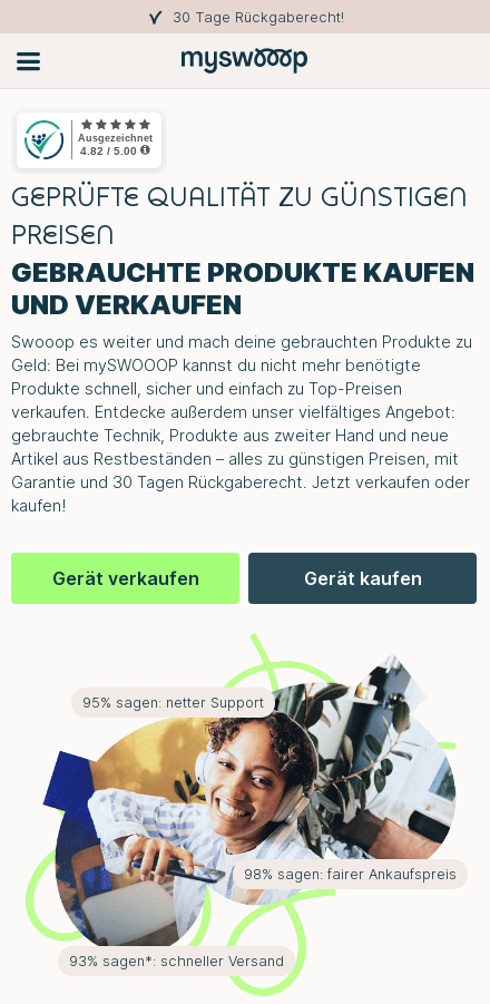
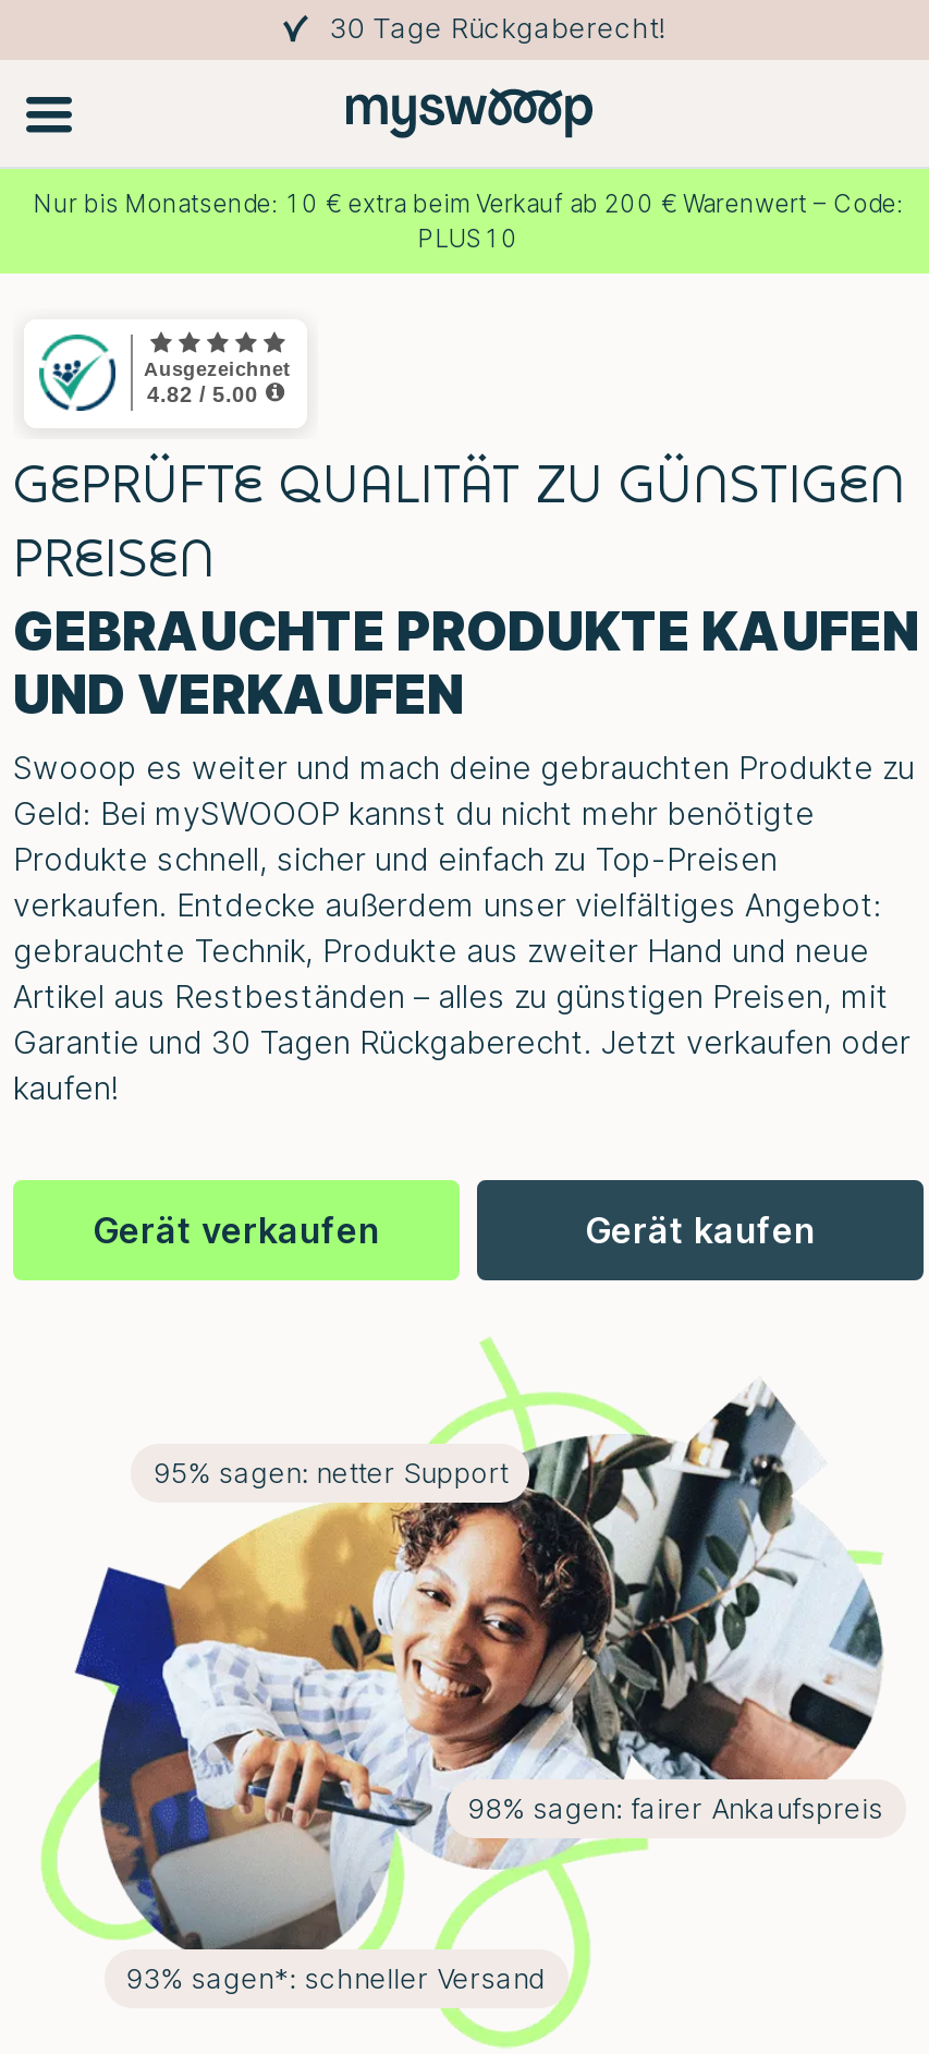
+ Nur bis Monatsende: 10 € extra beim Verkauf ab 200 € Warenwert – Code:
+ PLUS10
